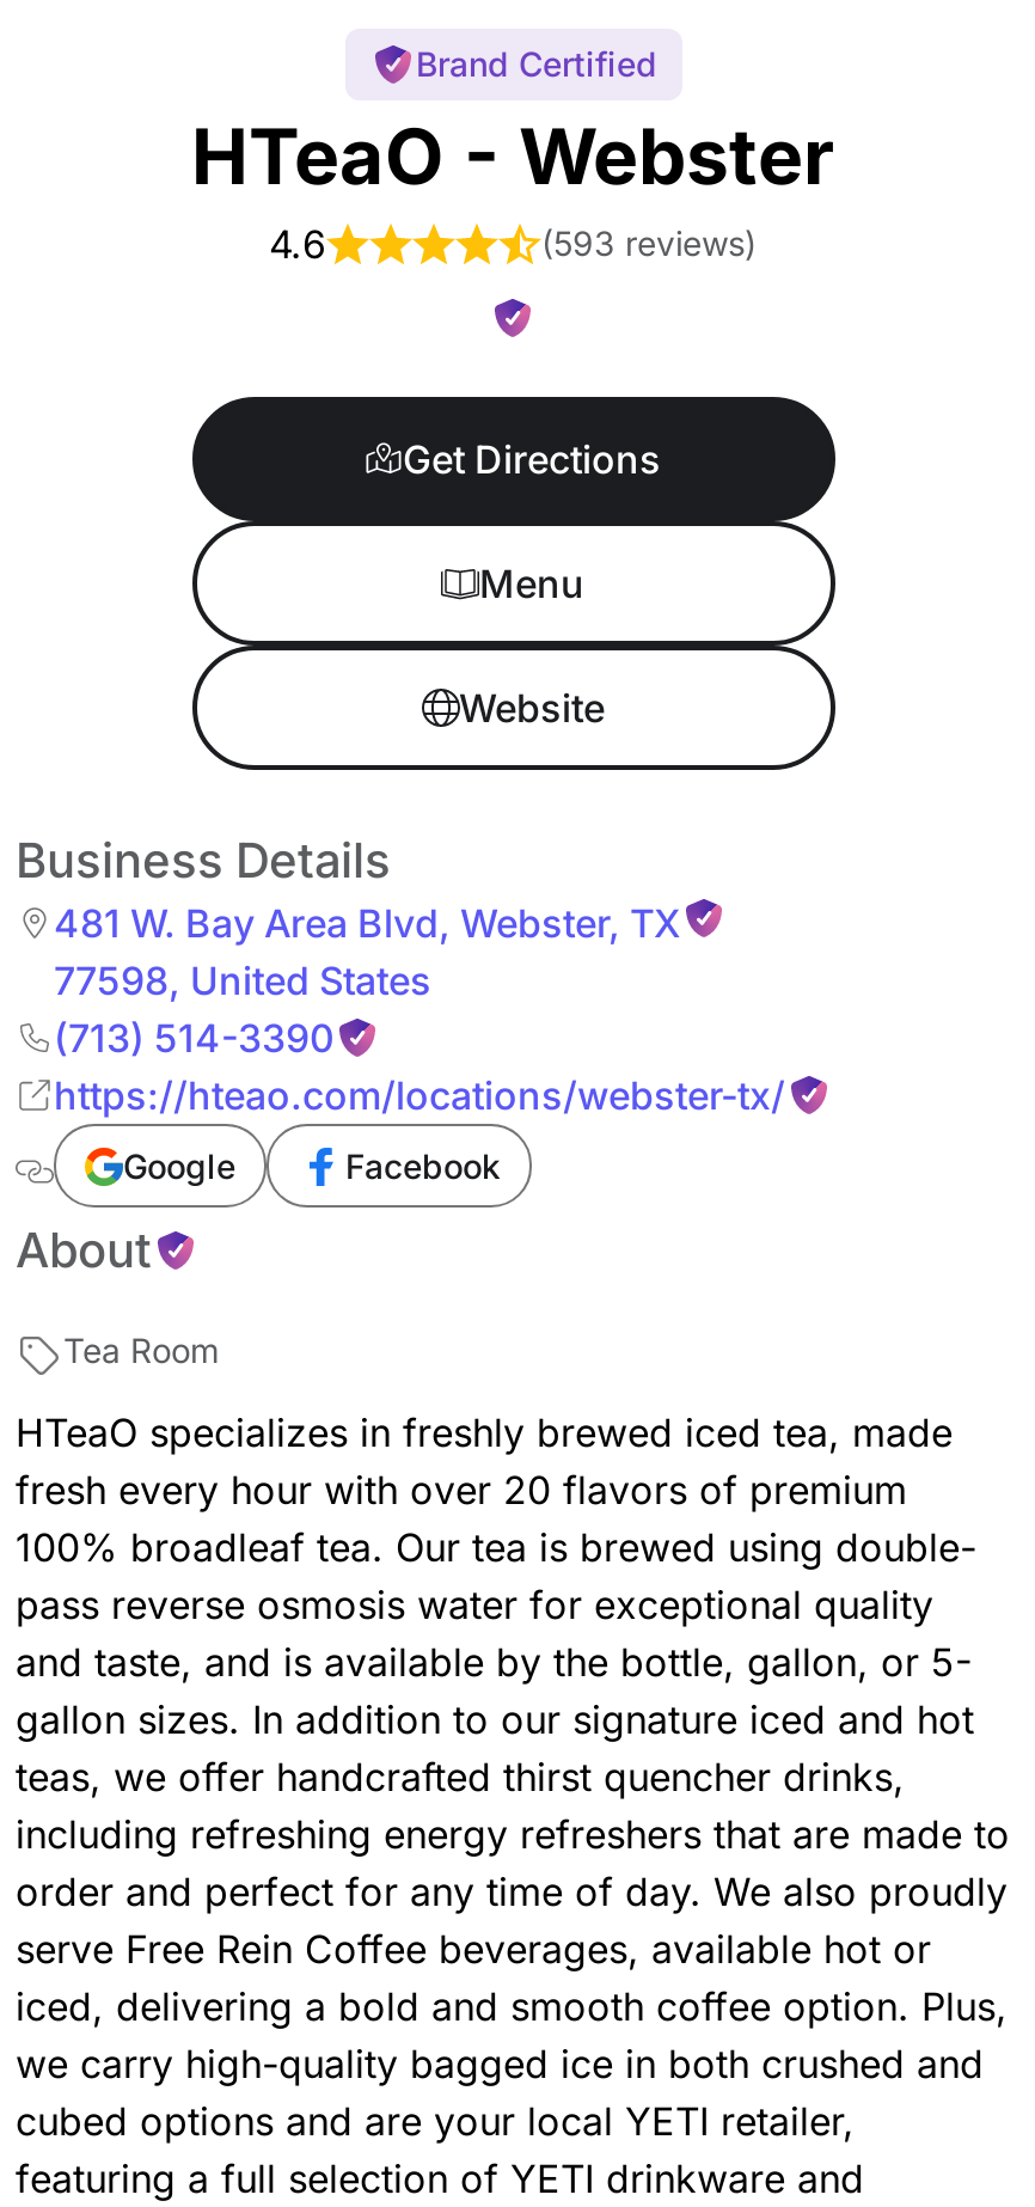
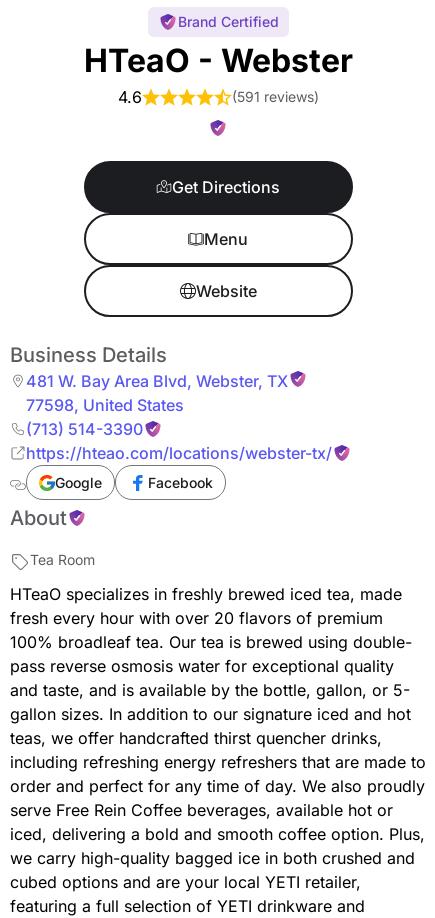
- (593 reviews)
+ (591 reviews)
